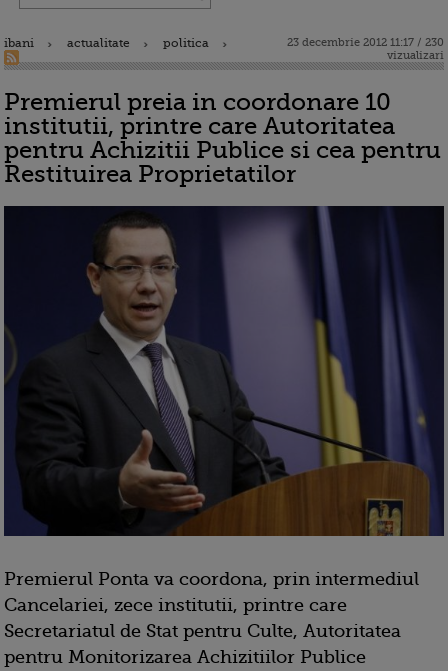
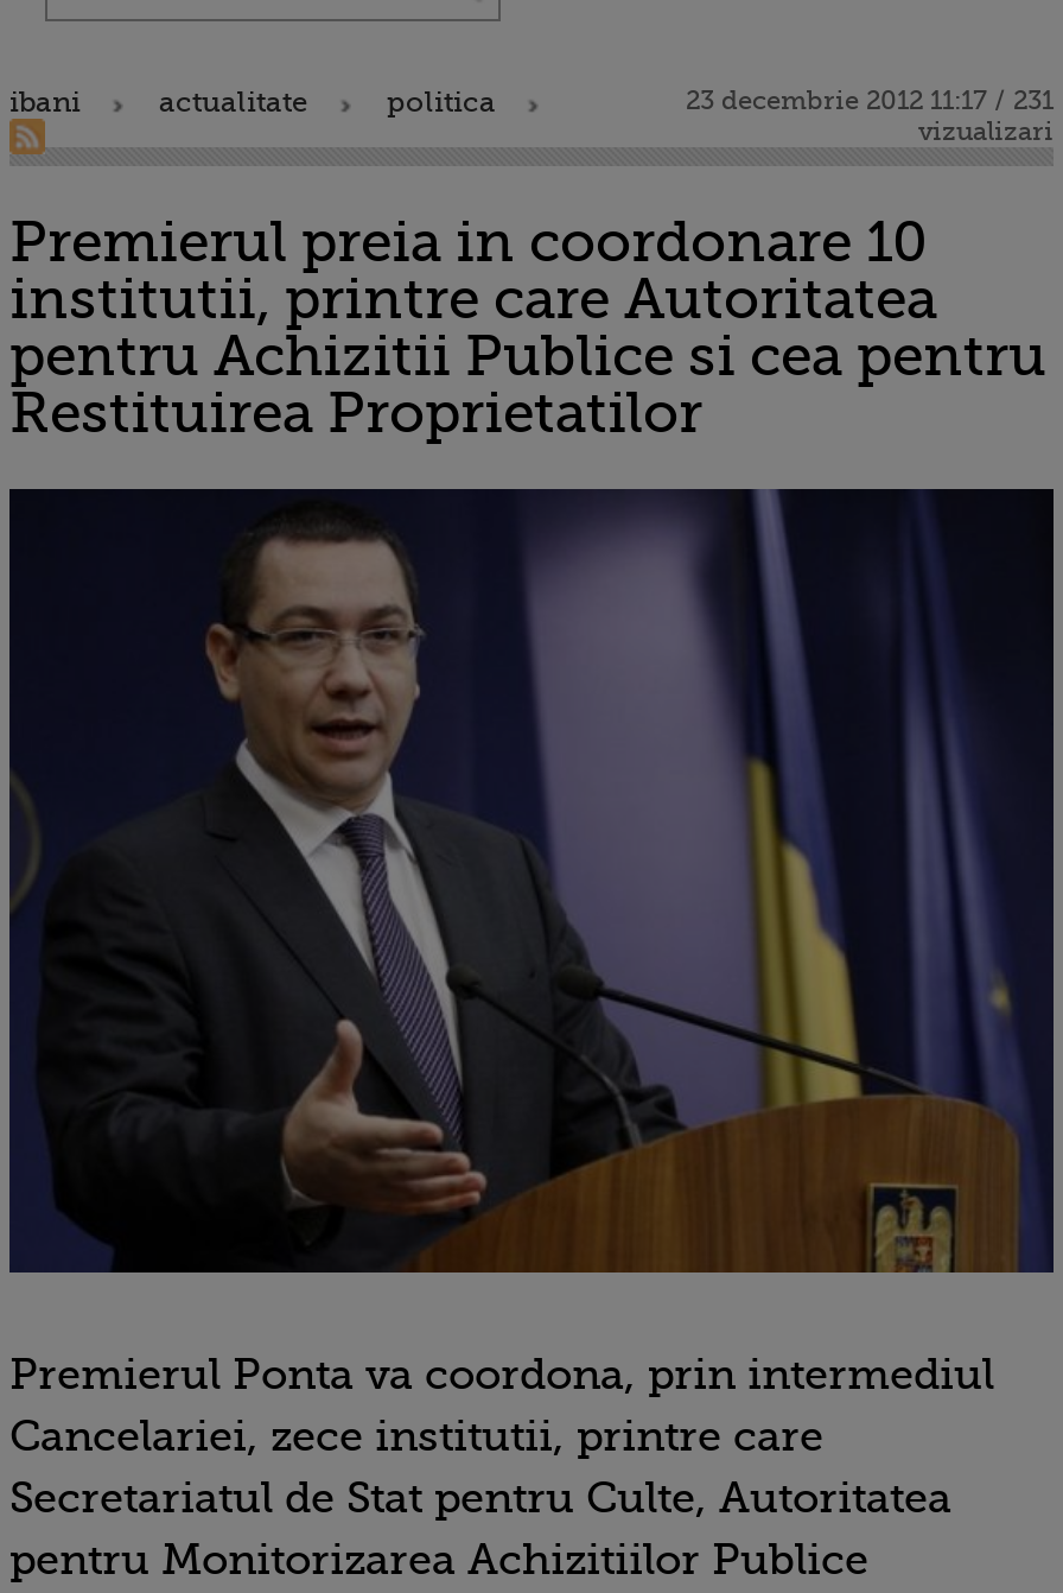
- 23 decembrie 2012 11:17 / 230
+ 23 decembrie 2012 11:17 / 231
